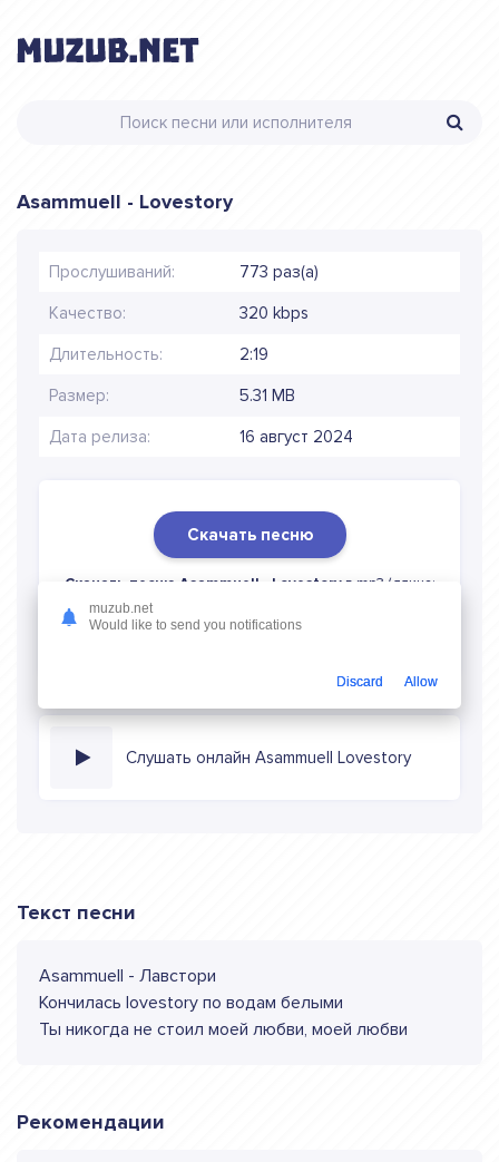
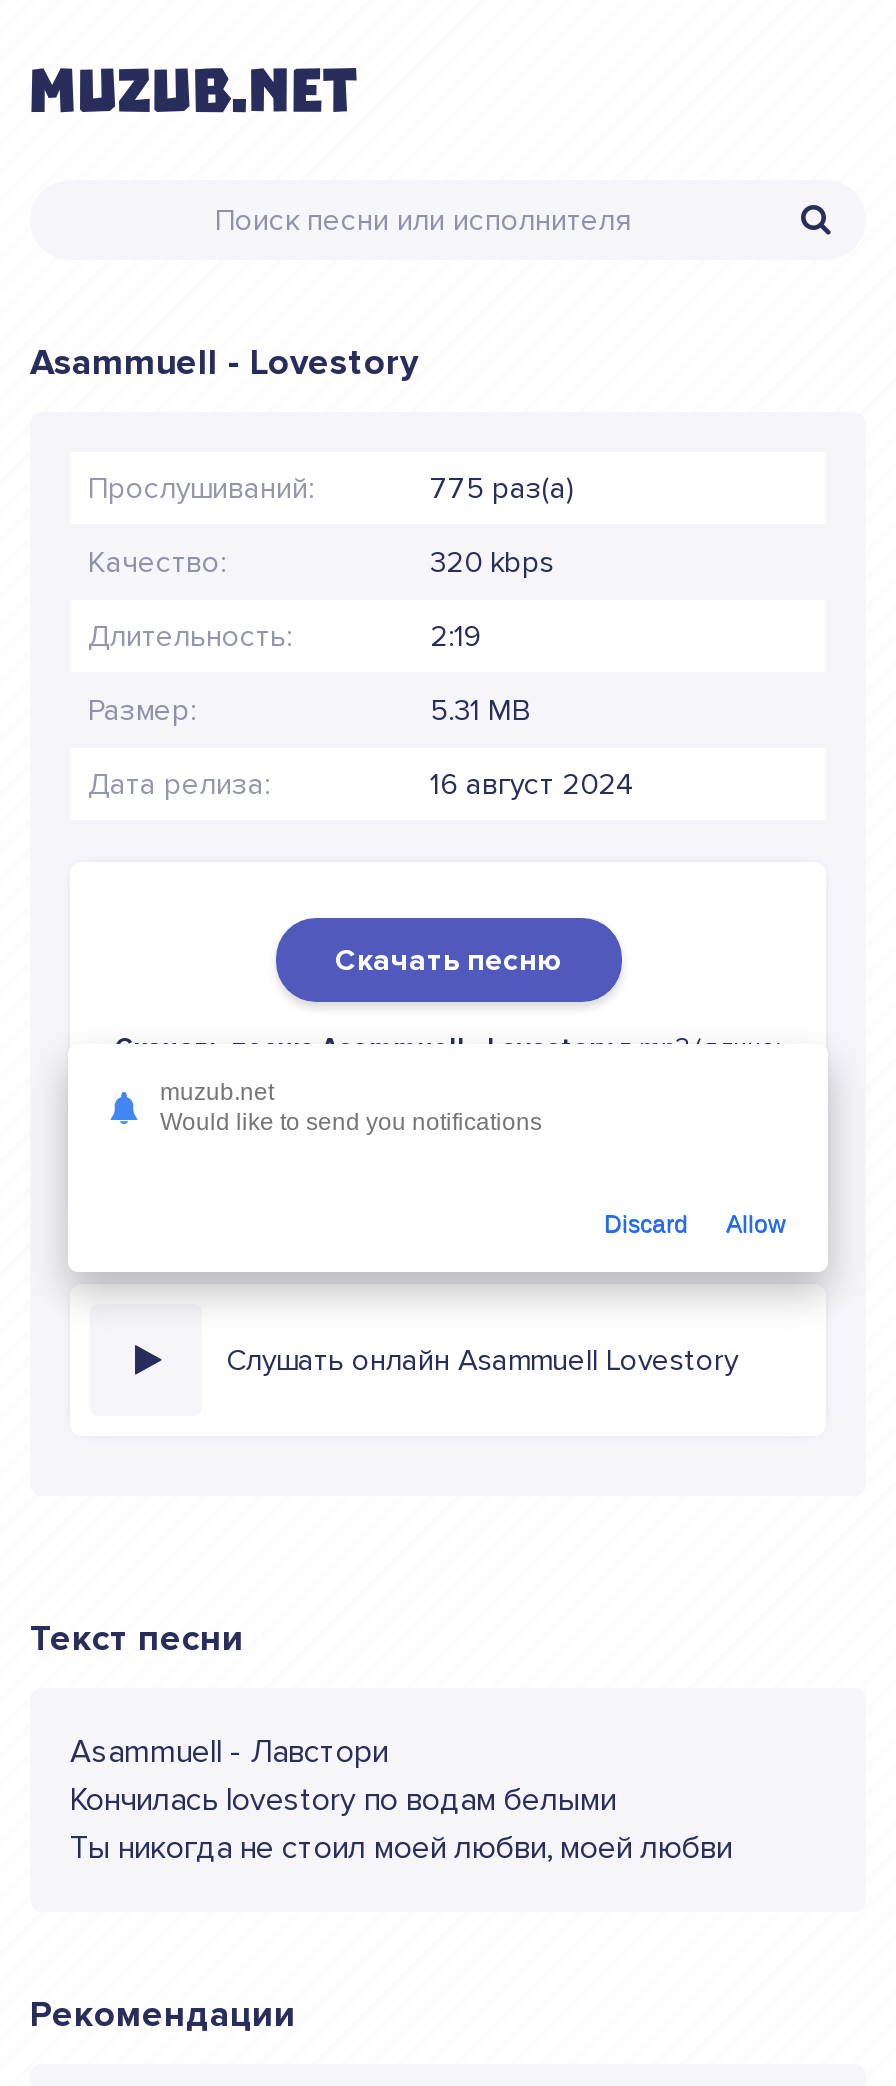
- 773 раз(а)
+ 775 раз(а)
